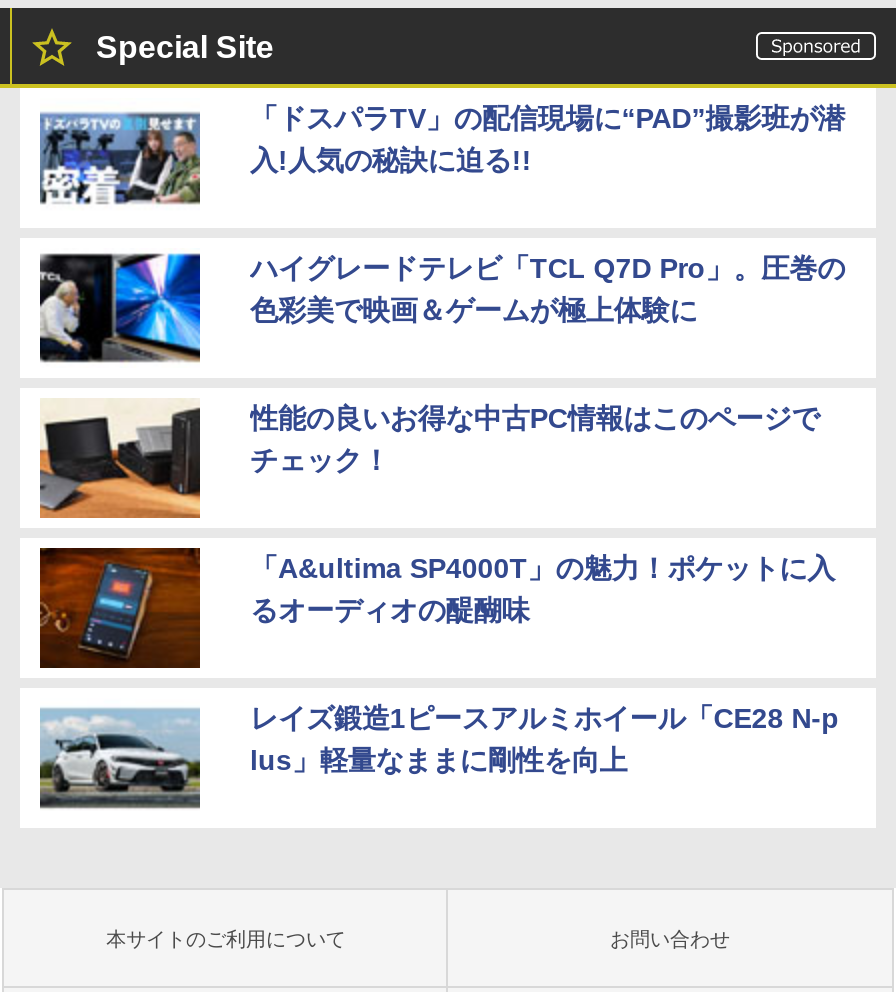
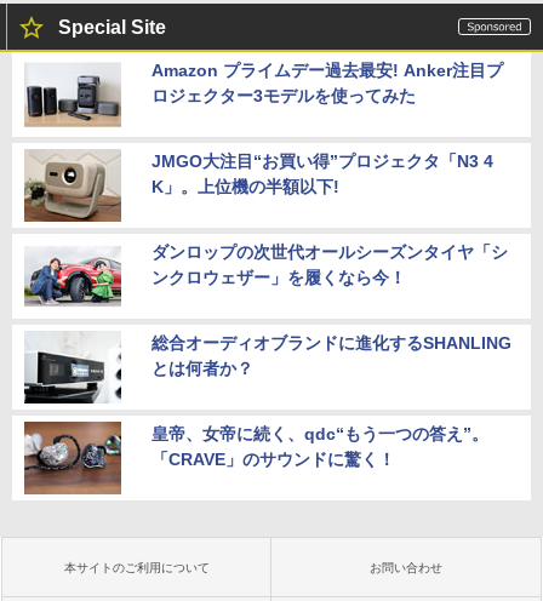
- [image]
- 「ドスパラTV」の配信現場に“PAD”撮影班が潜
- 入!人気の秘訣に迫る!!
+ [image]
+ Amazon プライムデー過去最安! Anker注目プ
+ ロジェクター3モデルを使ってみた

- [image]
- ハイグレードテレビ「TCL Q7D Pro」。圧巻の
- 色彩美で映画＆ゲームが極上体験に
+ [image]
+ JMGO大注目“お買い得”プロジェクタ「N3 4
+ K」。上位機の半額以下!

- [image]
- 性能の良いお得な中古PC情報はこのページで
- チェック！
+ [image]
+ ダンロップの次世代オールシーズンタイヤ「シ
+ ンクロウェザー」を履くなら今！

- [image]
- 「A&ultima SP4000T」の魅力！ポケットに入
- るオーディオの醍醐味
+ [image]
+ 総合オーディオブランドに進化するSHANLING
+ とは何者か？

- [image]
- レイズ鍛造1ピースアルミホイール「CE28 N-p
- lus」軽量なままに剛性を向上
+ [image]
+ 皇帝、女帝に続く、qdc“もう一つの答え”。
+ 「CRAVE」のサウンドに驚く！
